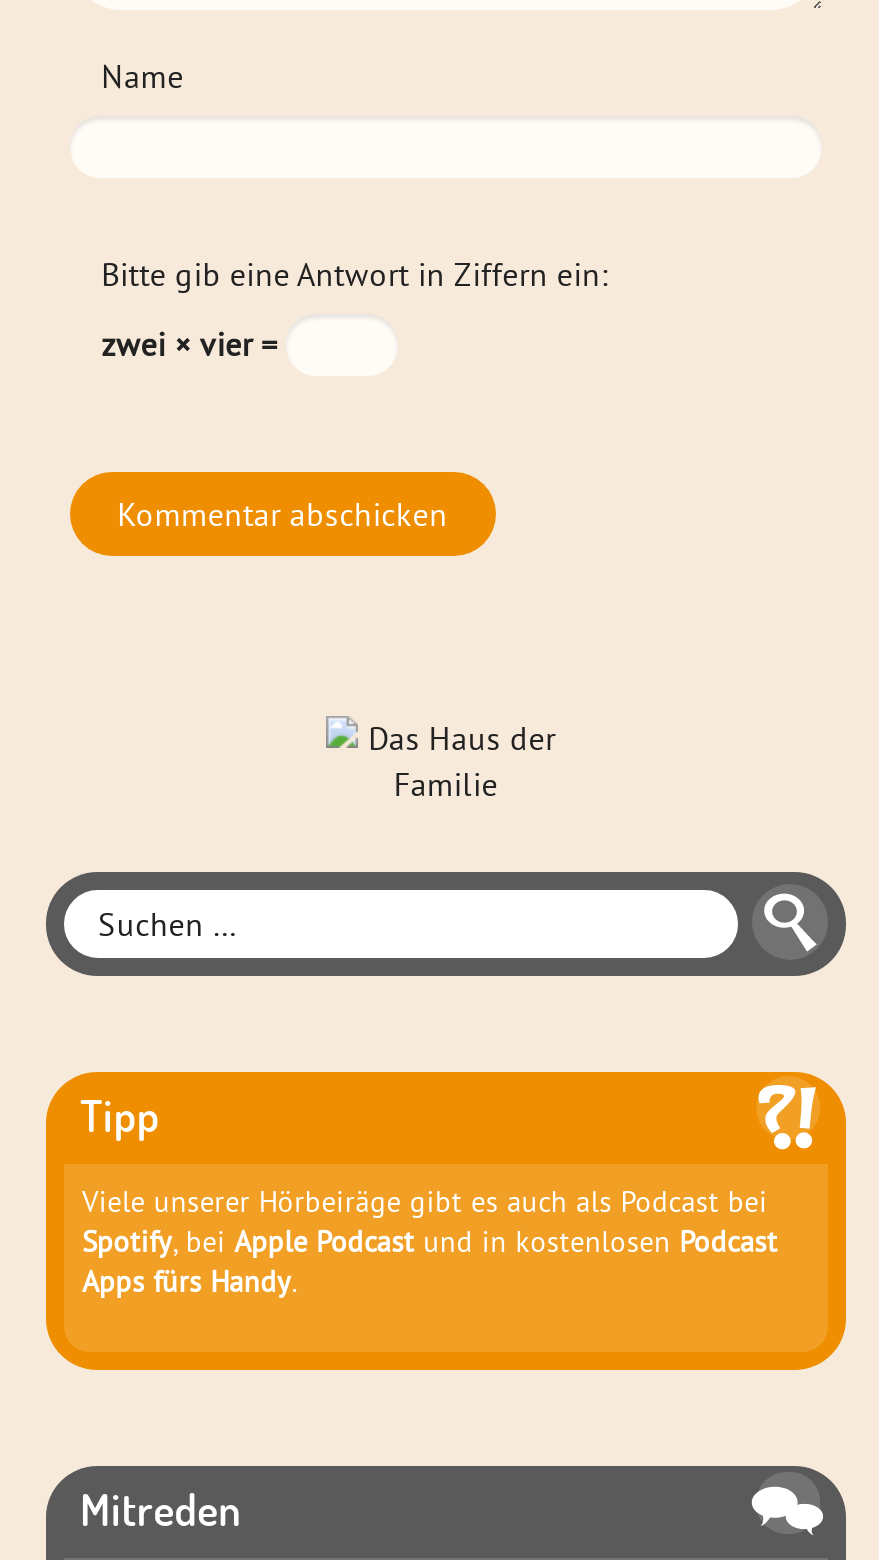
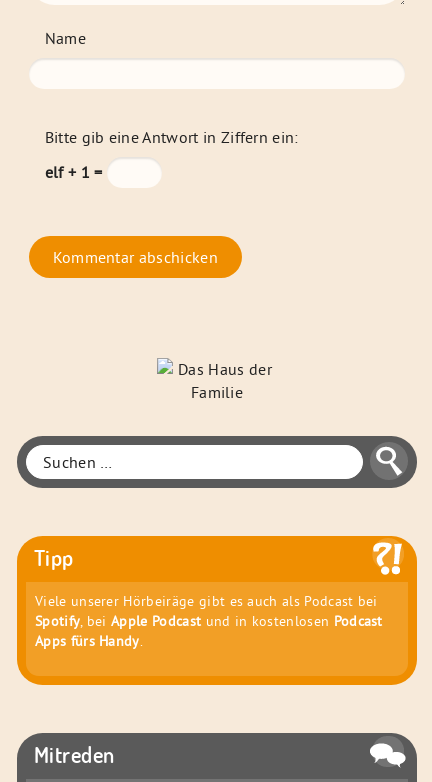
- zwei × vier =
+ elf + 1 =
